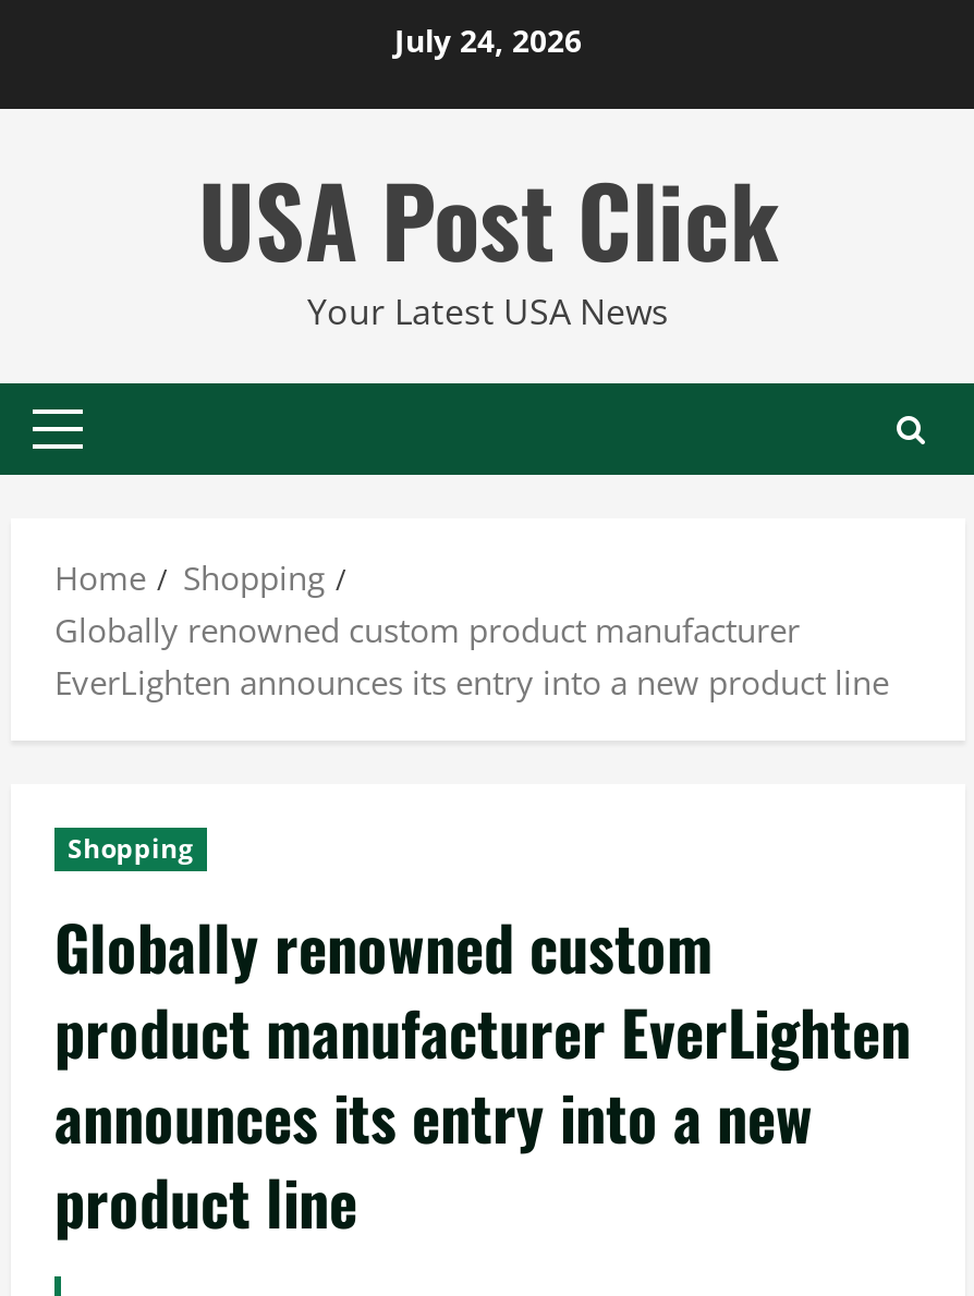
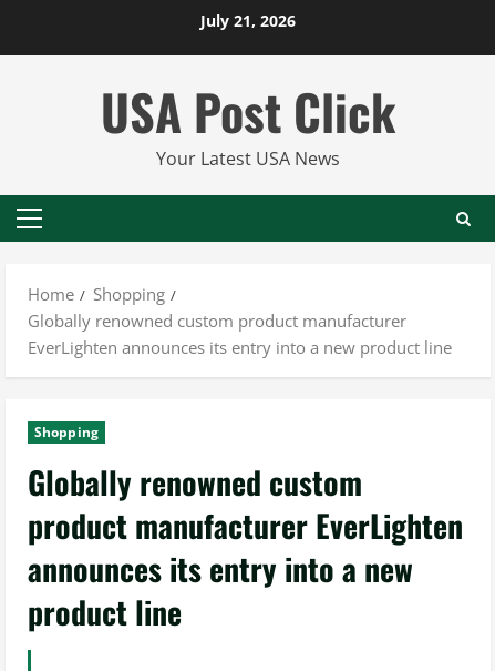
- July 24, 2026
+ July 21, 2026
